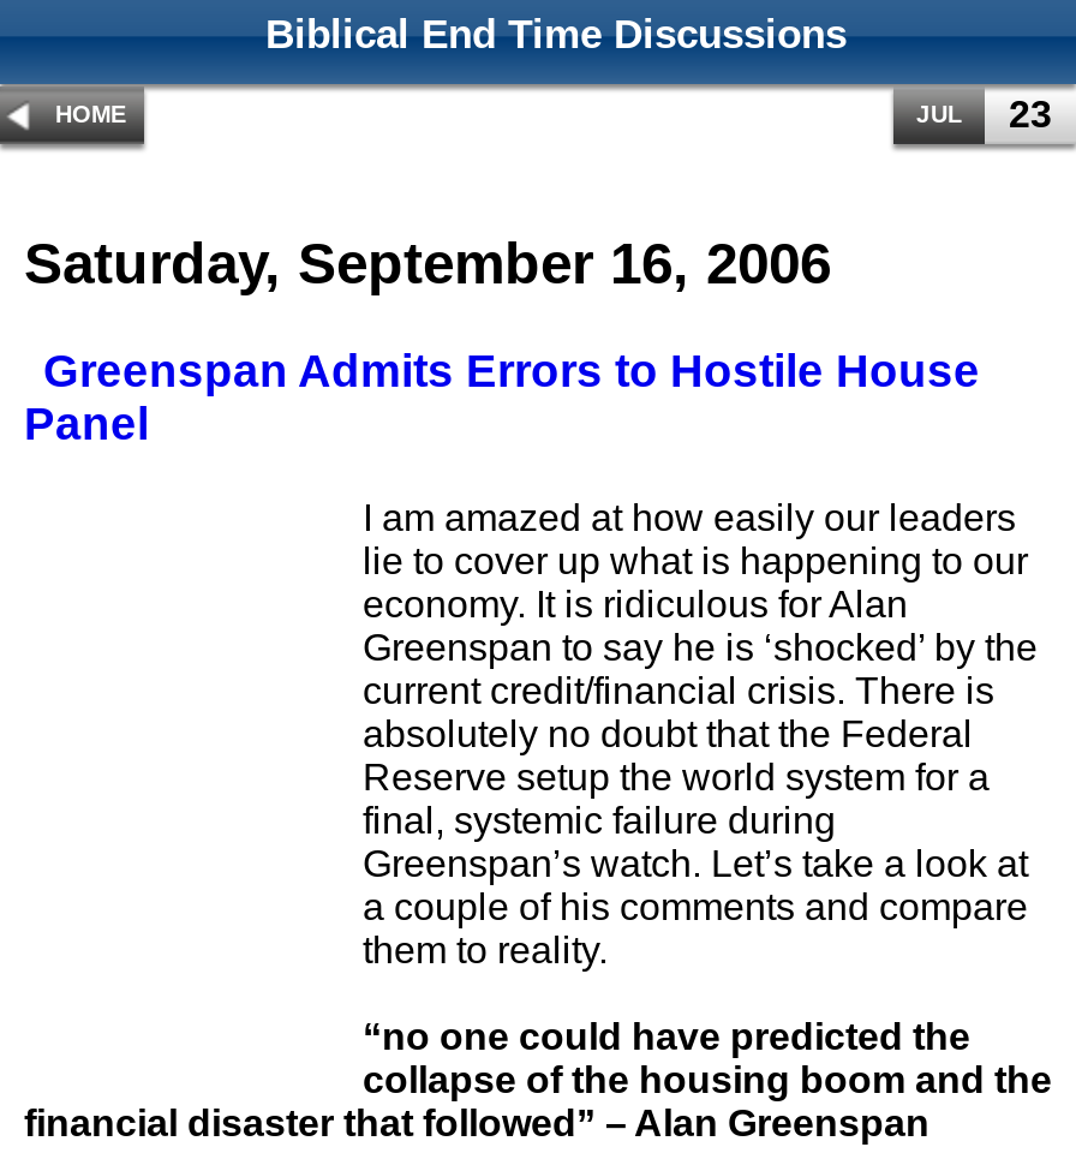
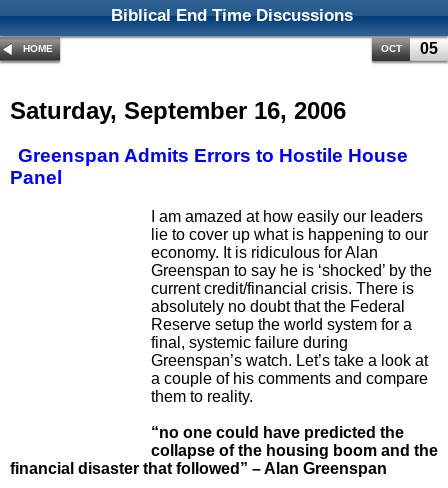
- JUL
- 23
+ OCT
+ 05
